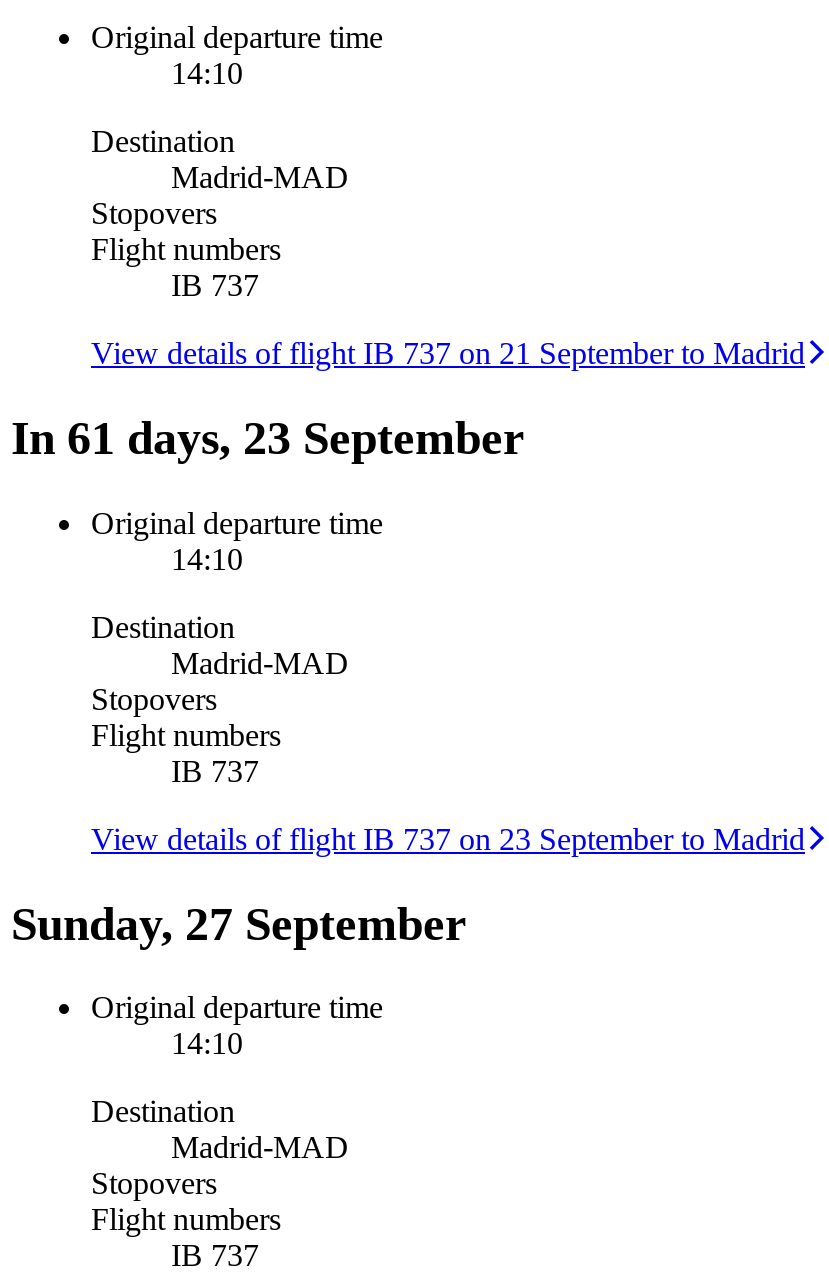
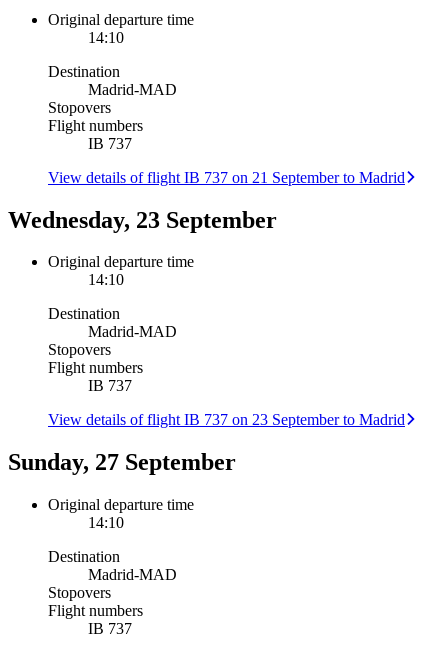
- In 61 days, 23 September
+ Wednesday, 23 September
